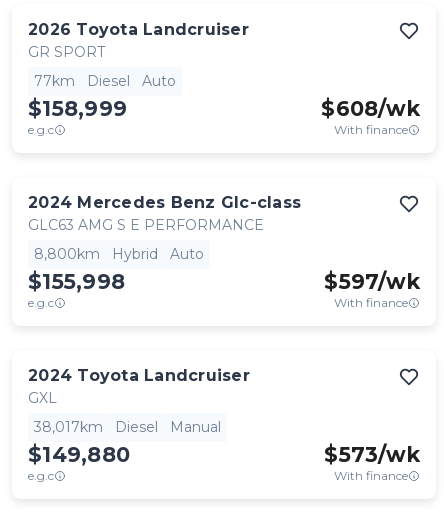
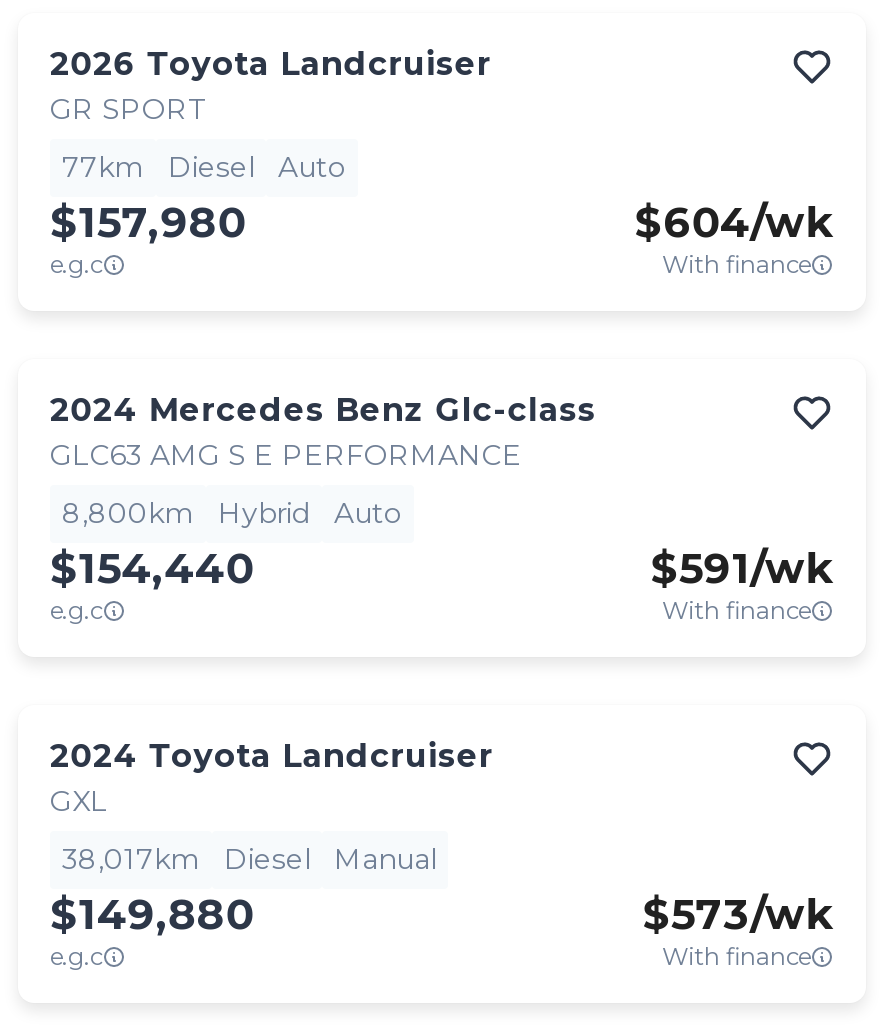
- $158,999
+ $157,980

- $608/wk
+ $604/wk

- $155,998
+ $154,440

- $597/wk
+ $591/wk
